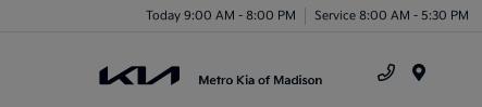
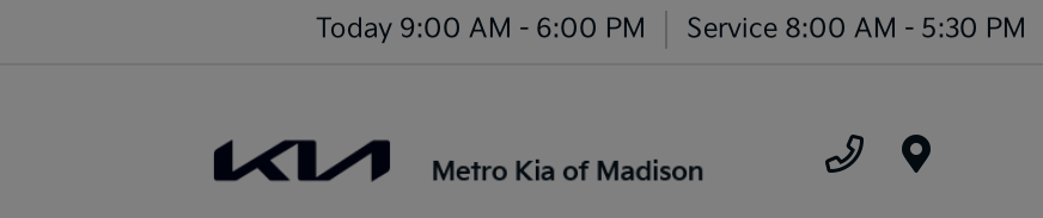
- Today 9:00 AM - 8:00 PM Service 8:00 AM - 5:30 PM
+ Today 9:00 AM - 6:00 PM Service 8:00 AM - 5:30 PM
